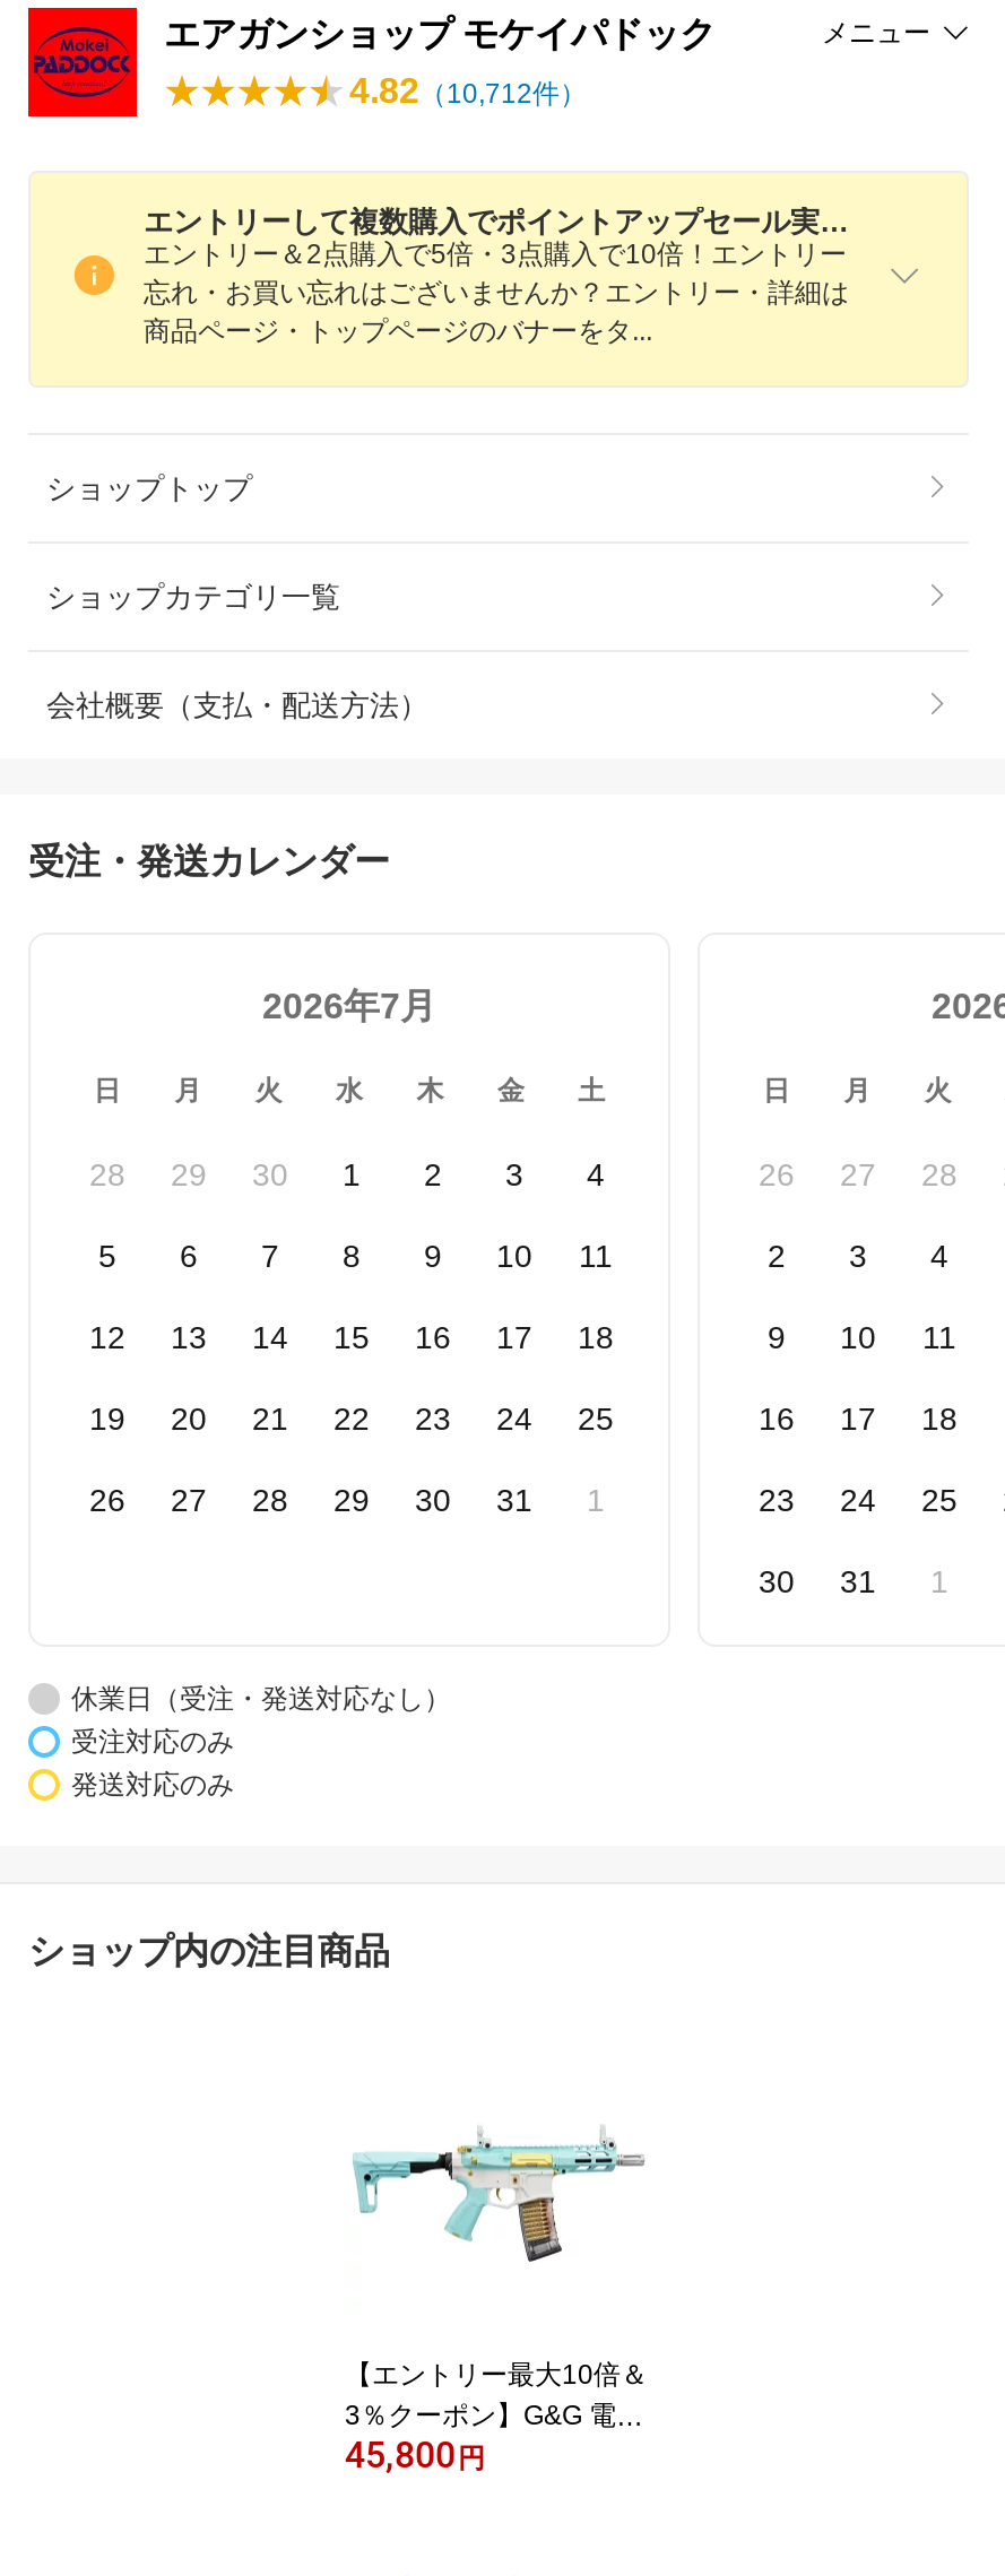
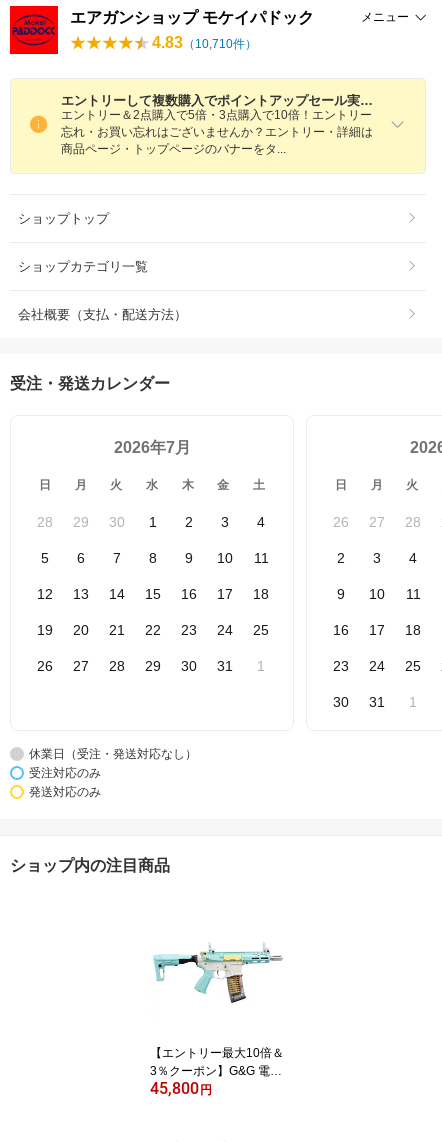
- 4.82（10,712件）
+ 4.83（10,710件）
